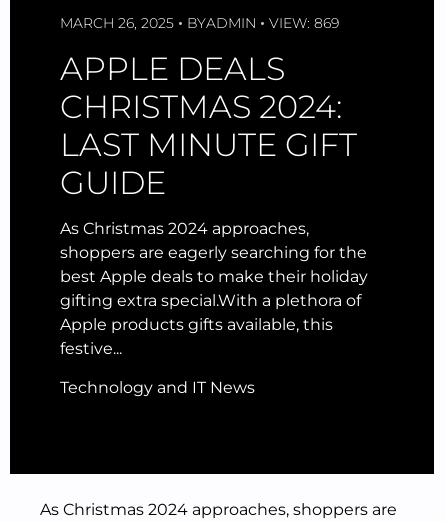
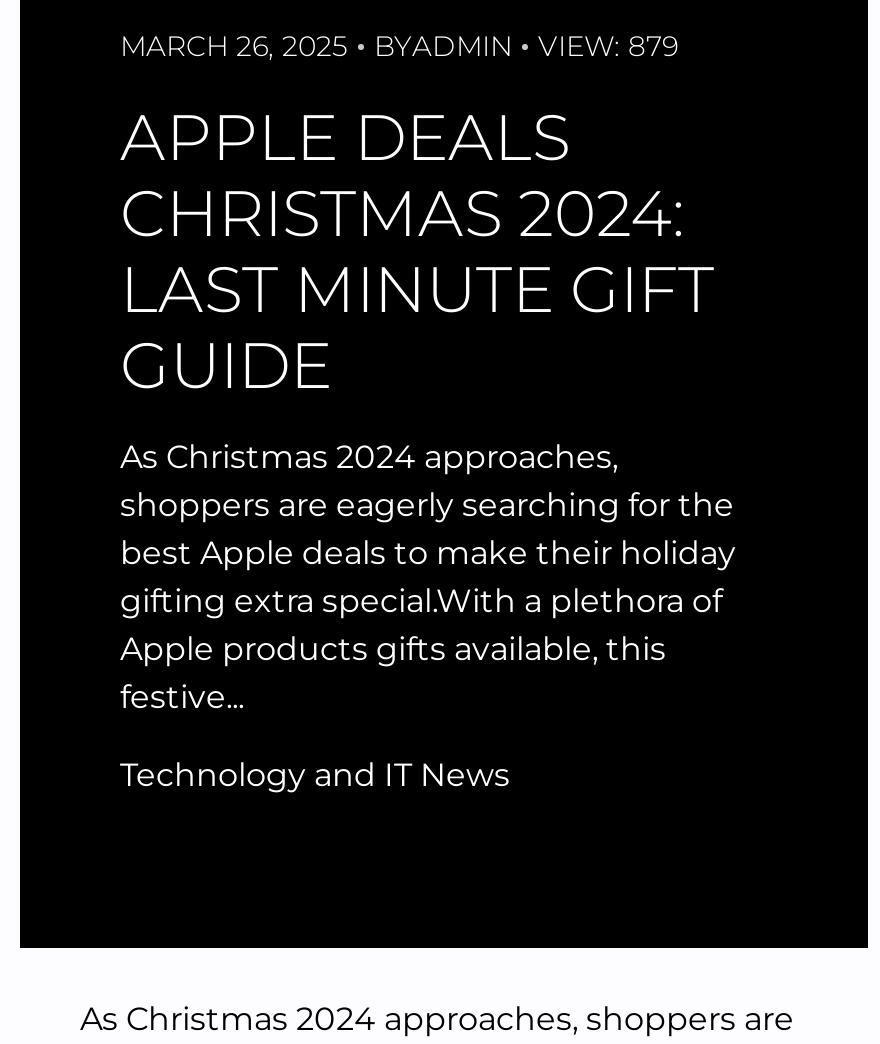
- MARCH 26, 2025 BYADMIN VIEW: 869
+ MARCH 26, 2025 BYADMIN VIEW: 879
